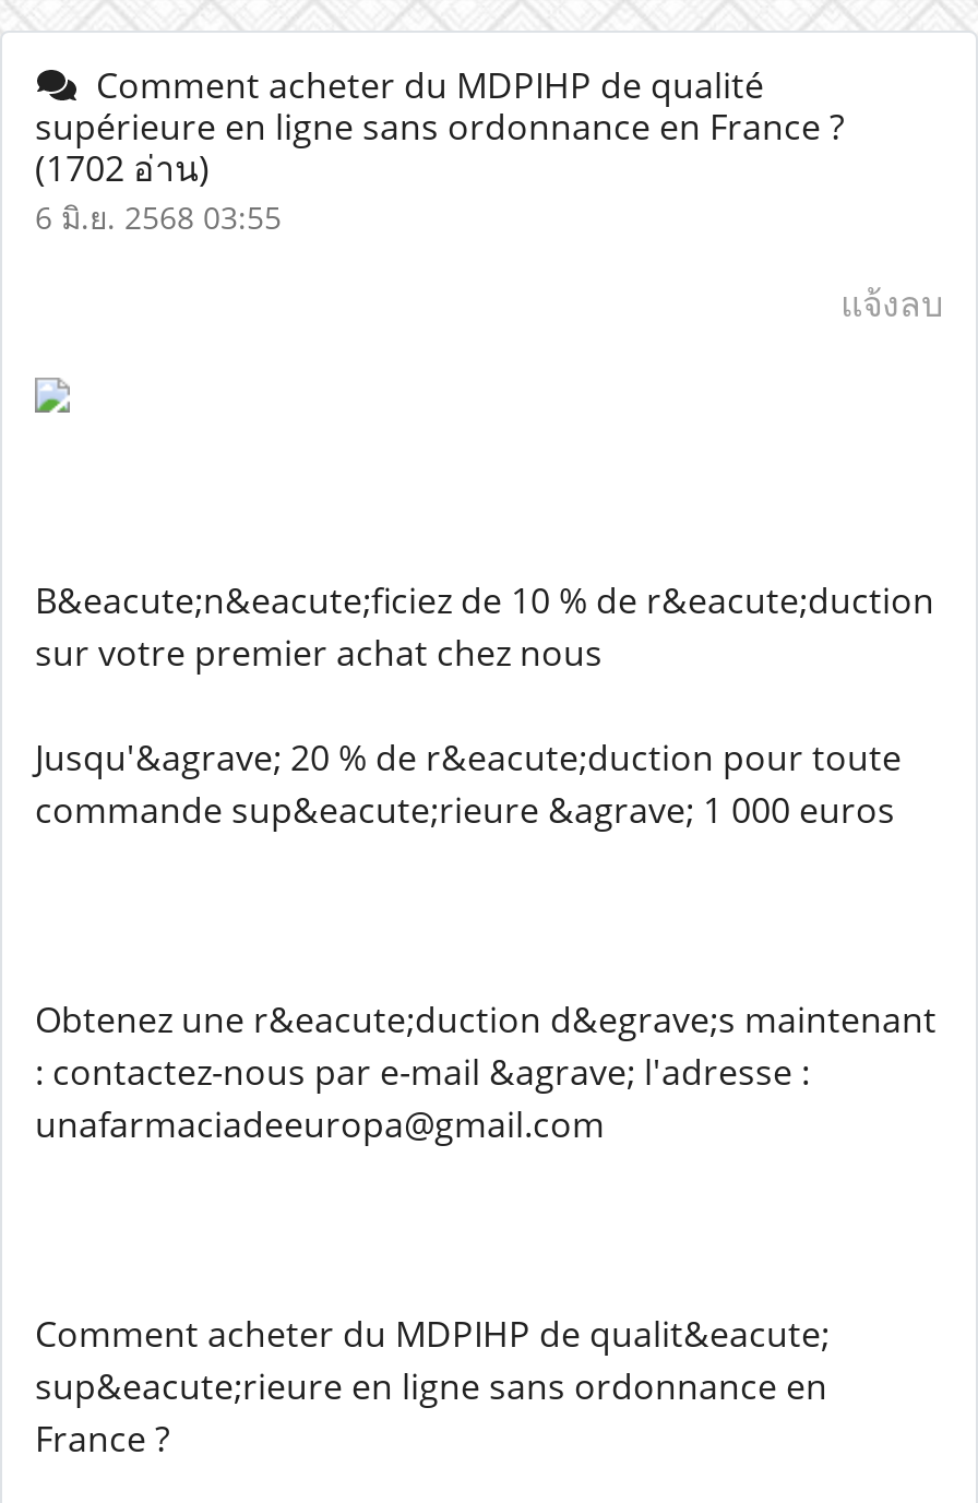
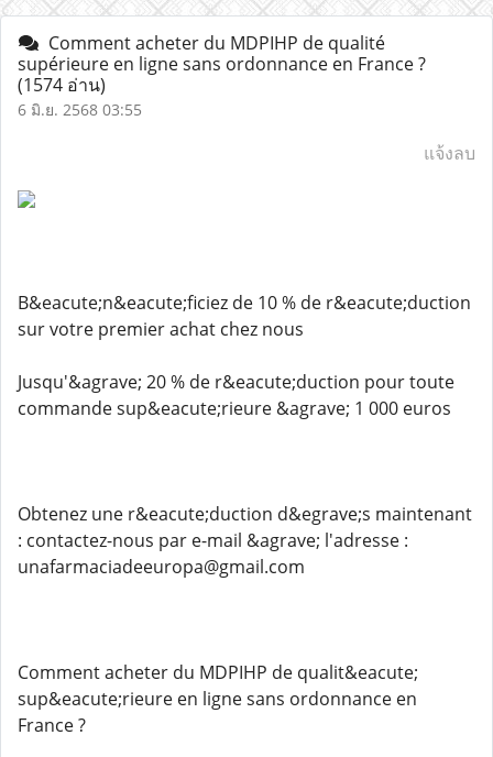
- (1702 อ่าน)
+ (1574 อ่าน)
